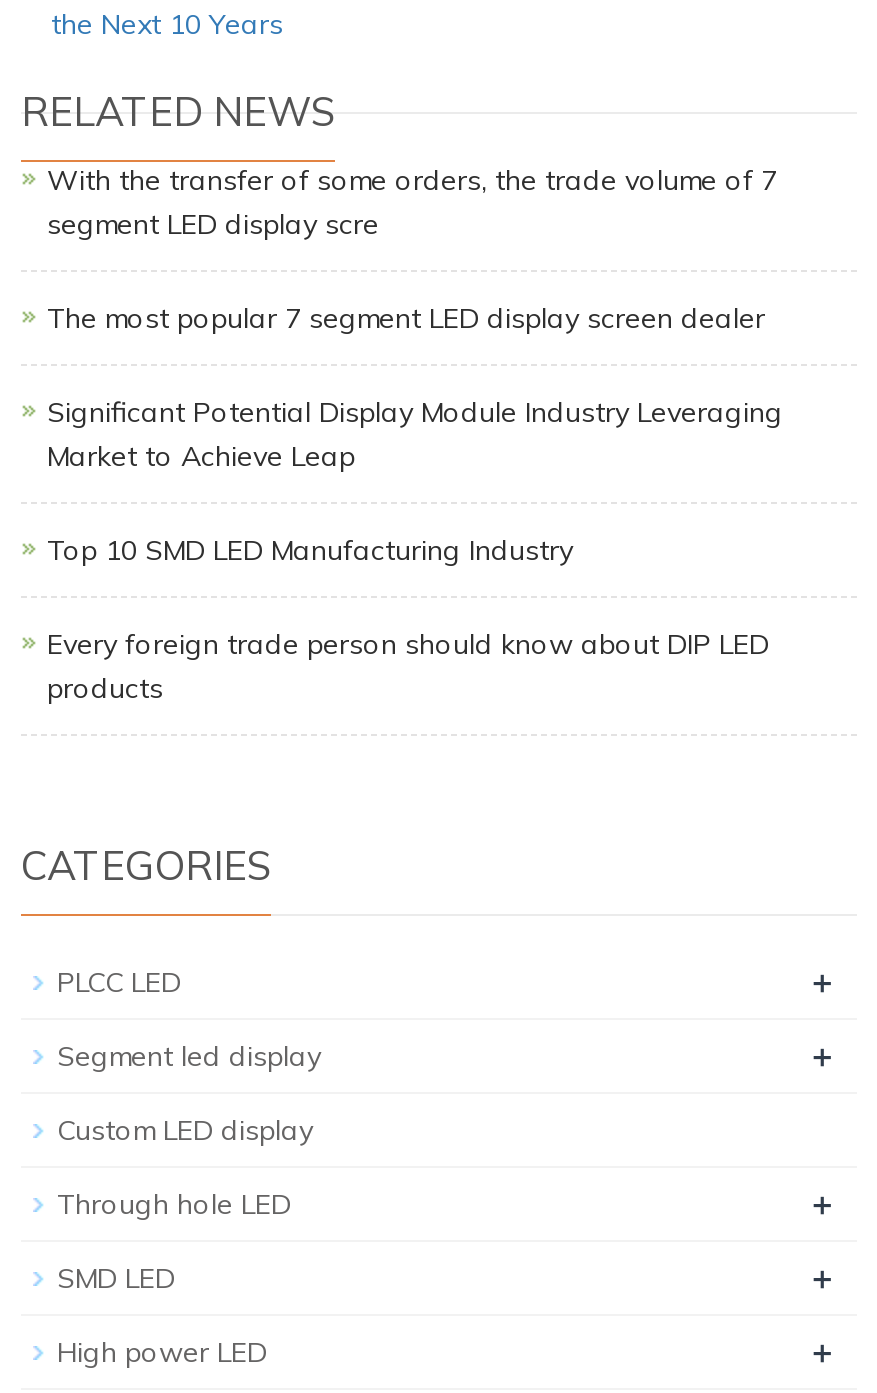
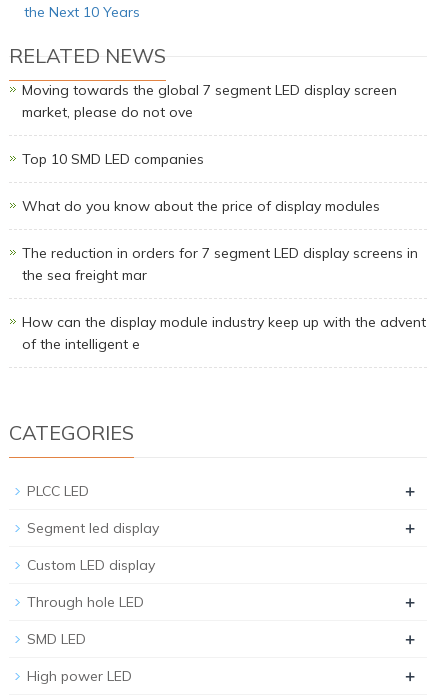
- With the transfer of some orders, the trade volume of 7
- segment LED display scre
+ Moving towards the global 7 segment LED display screen
+ market, please do not ove

- The most popular 7 segment LED display screen dealer
+ Top 10 SMD LED companies

- Significant Potential Display Module Industry Leveraging
- Market to Achieve Leap
+ What do you know about the price of display modules

- Top 10 SMD LED Manufacturing Industry
+ The reduction in orders for 7 segment LED display screens in
+ the sea freight mar

- Every foreign trade person should know about DIP LED
- products
+ How can the display module industry keep up with the advent
+ of the intelligent e
